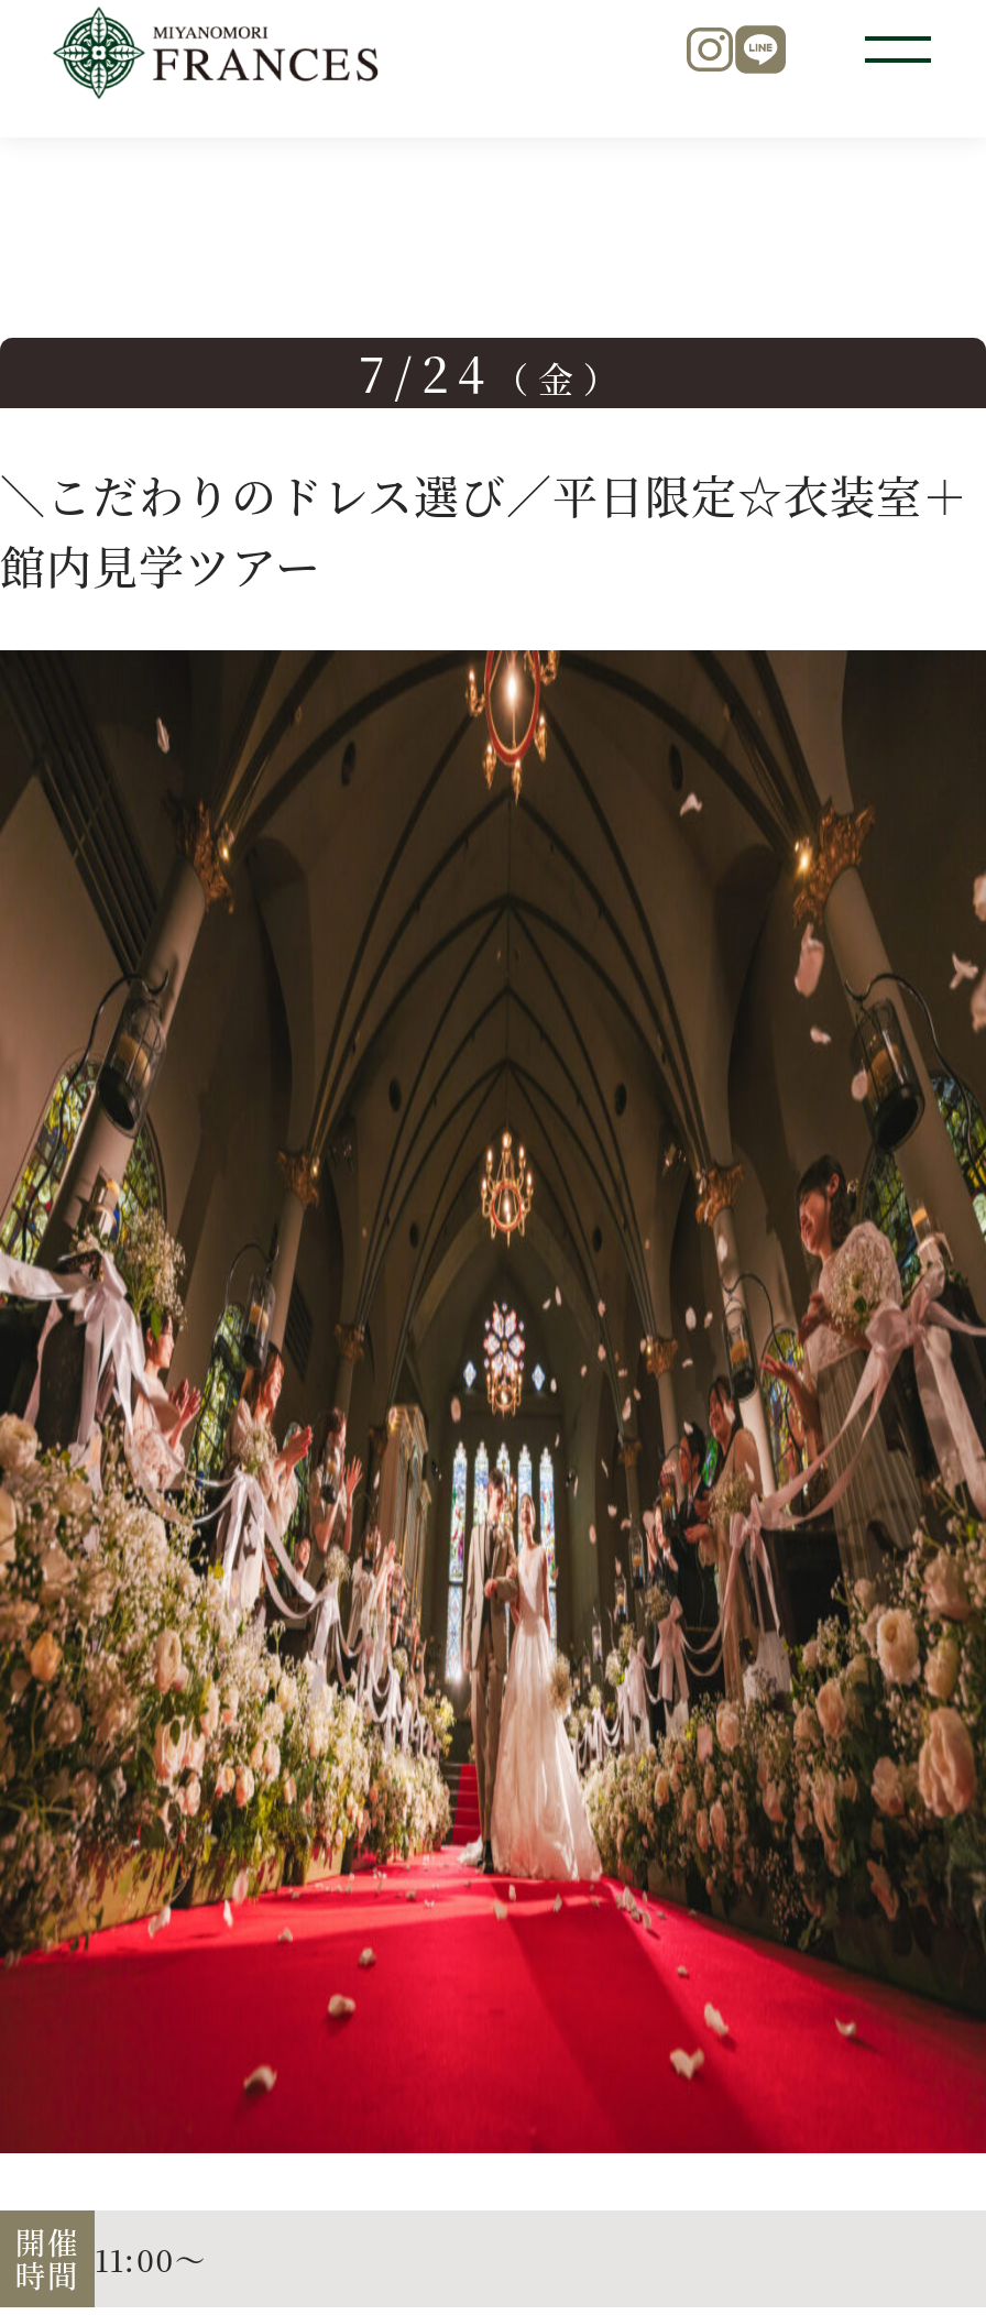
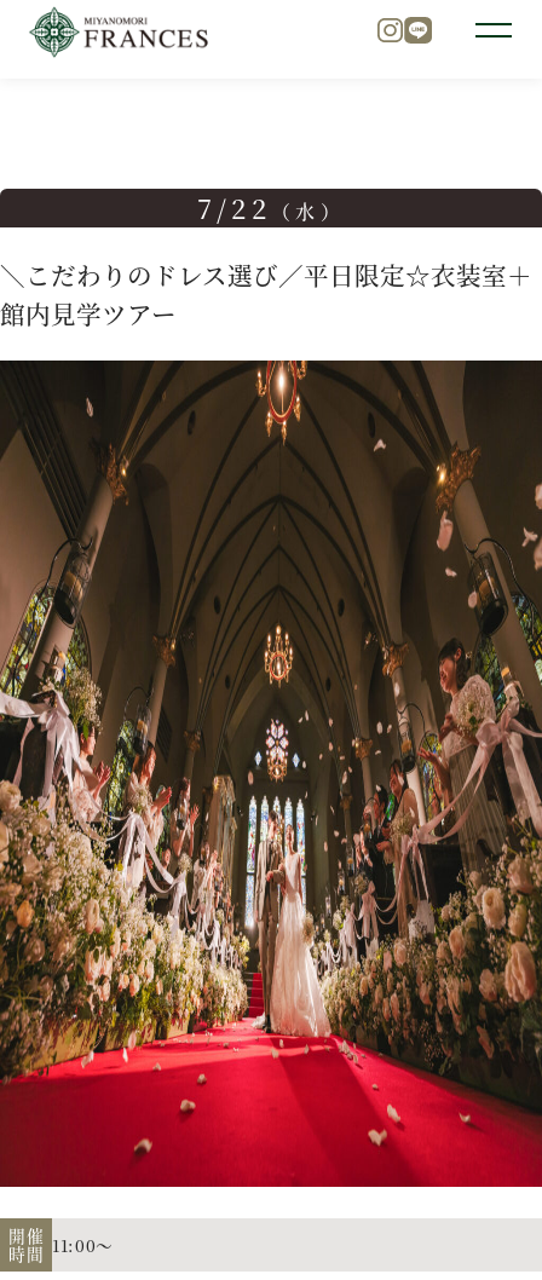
- 7/24（金）
+ 7/22（水）
